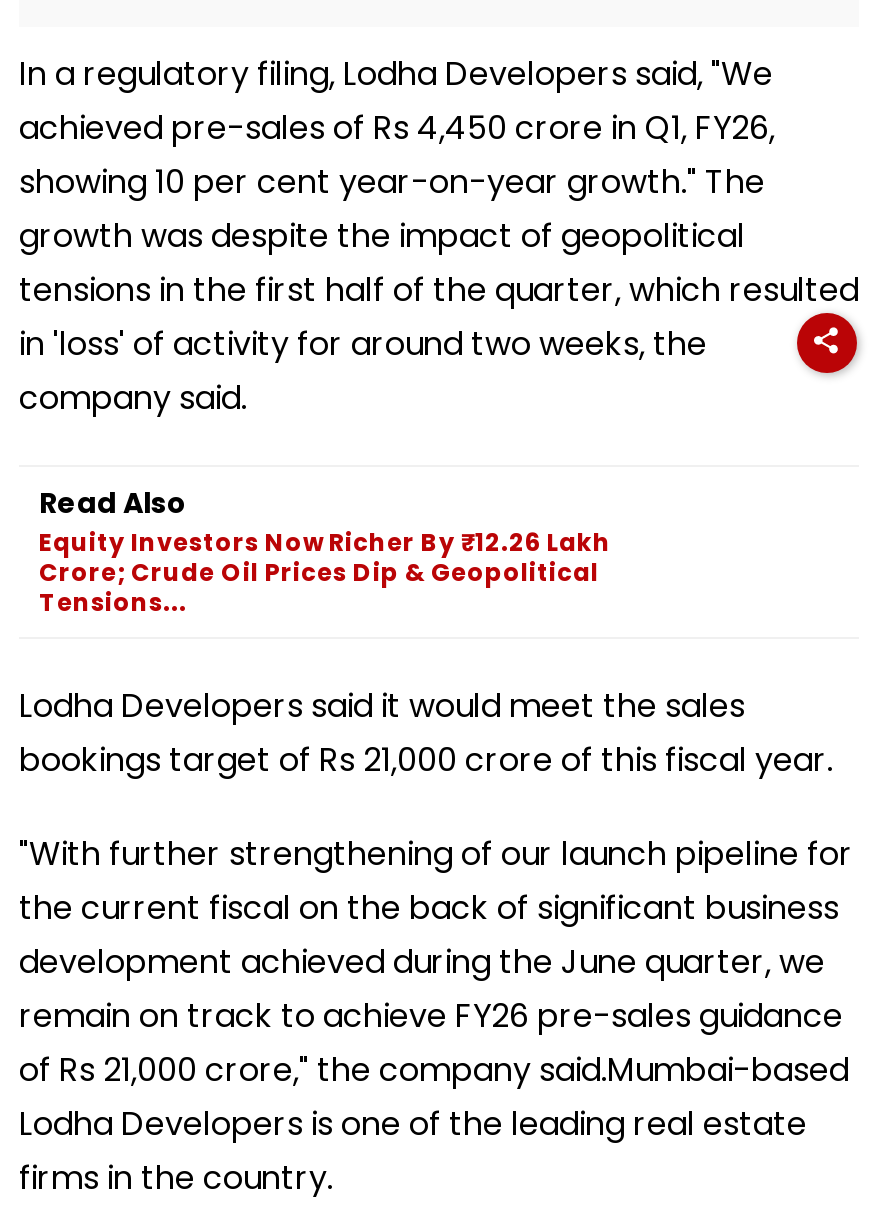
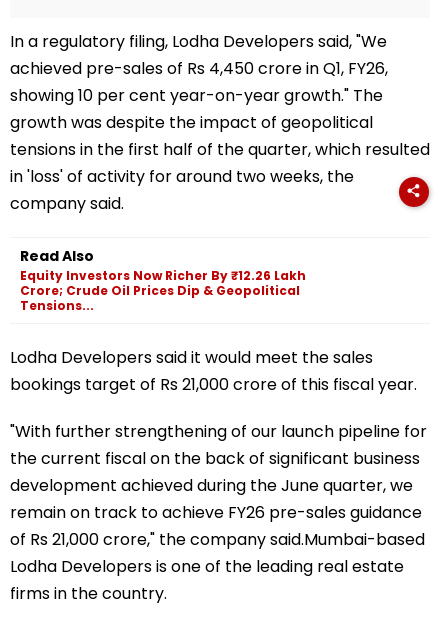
- [image]
+ [image]
